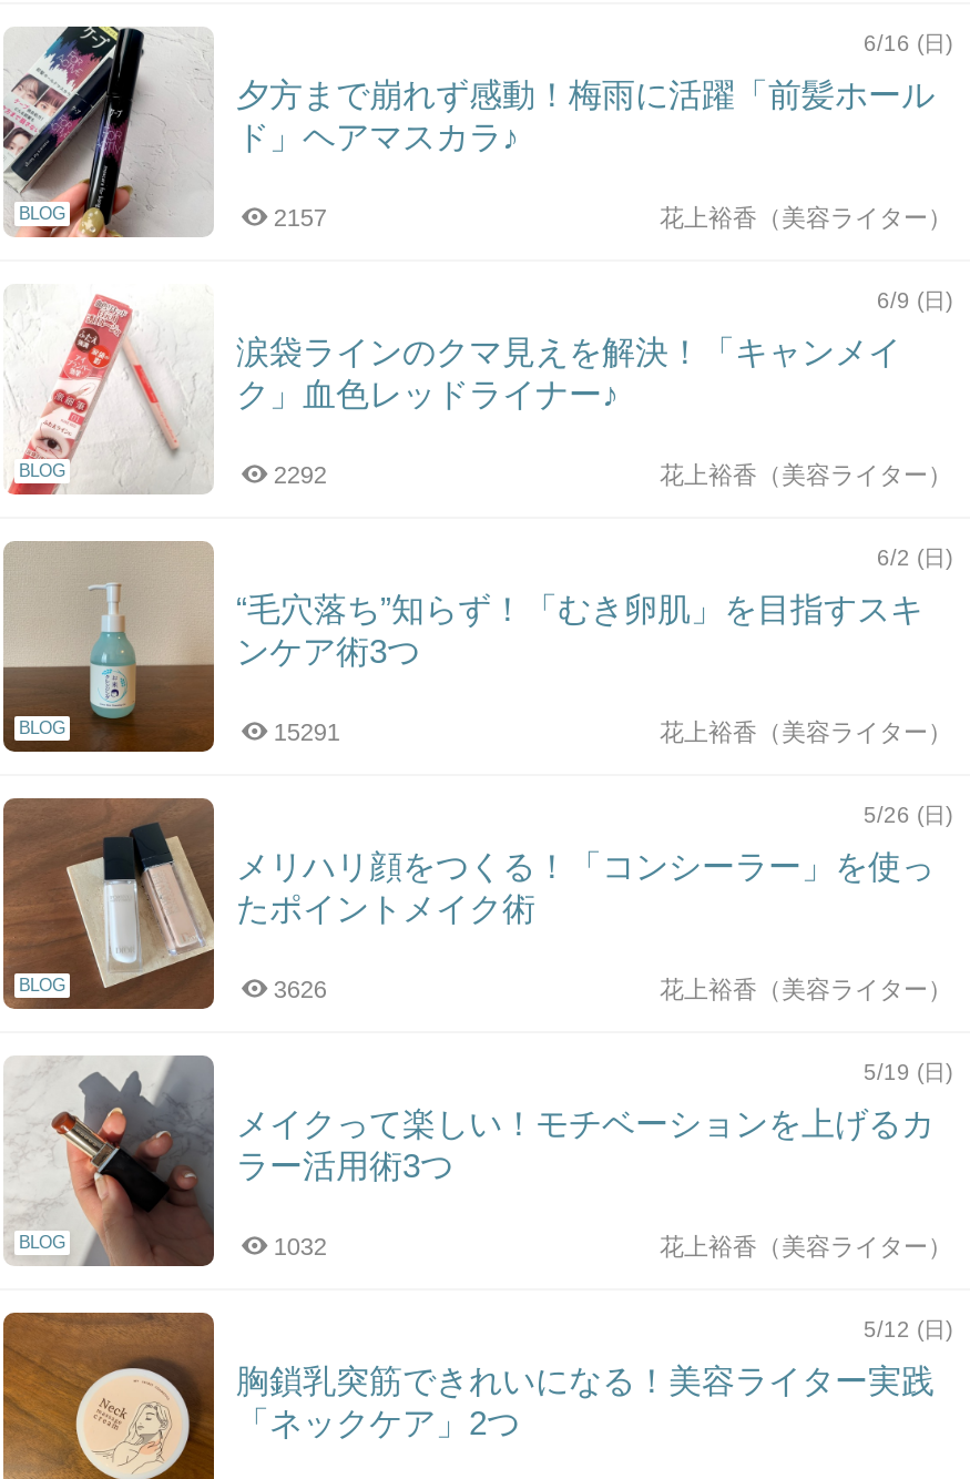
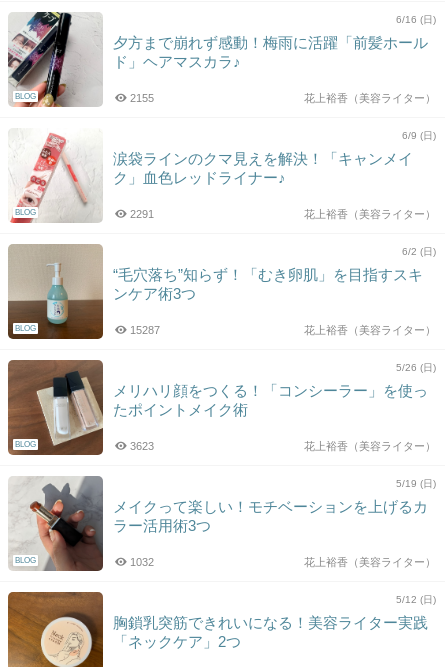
- 2157
+ 2155

- 2292
+ 2291

- 15291
+ 15287

- 3626
+ 3623
